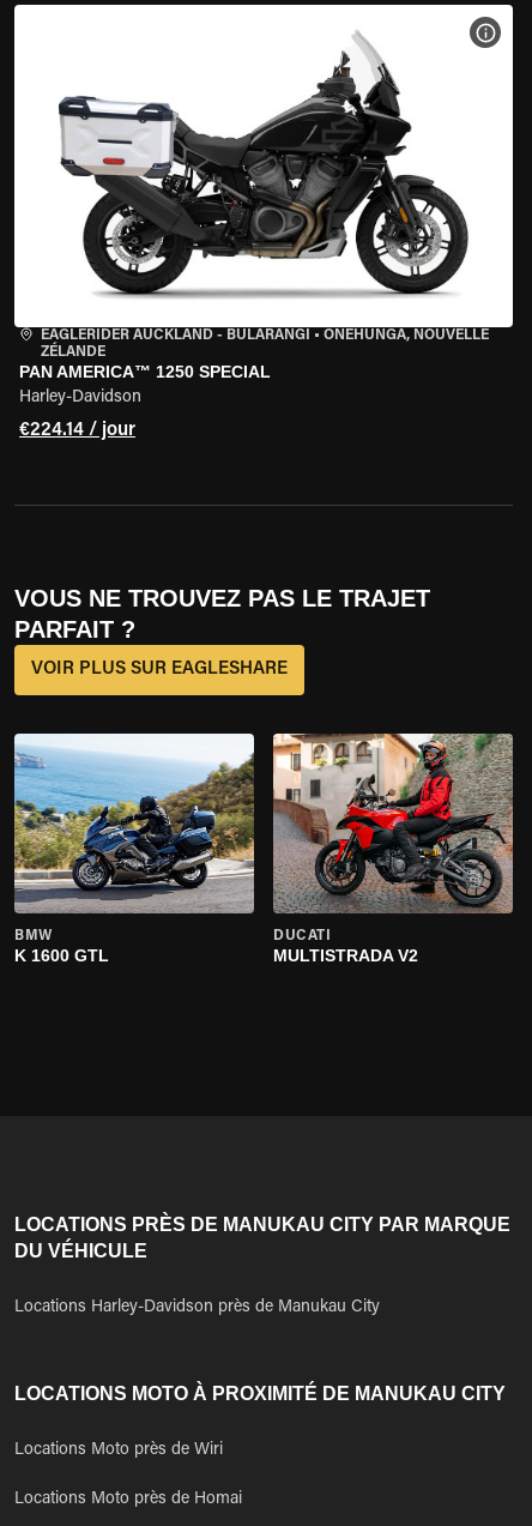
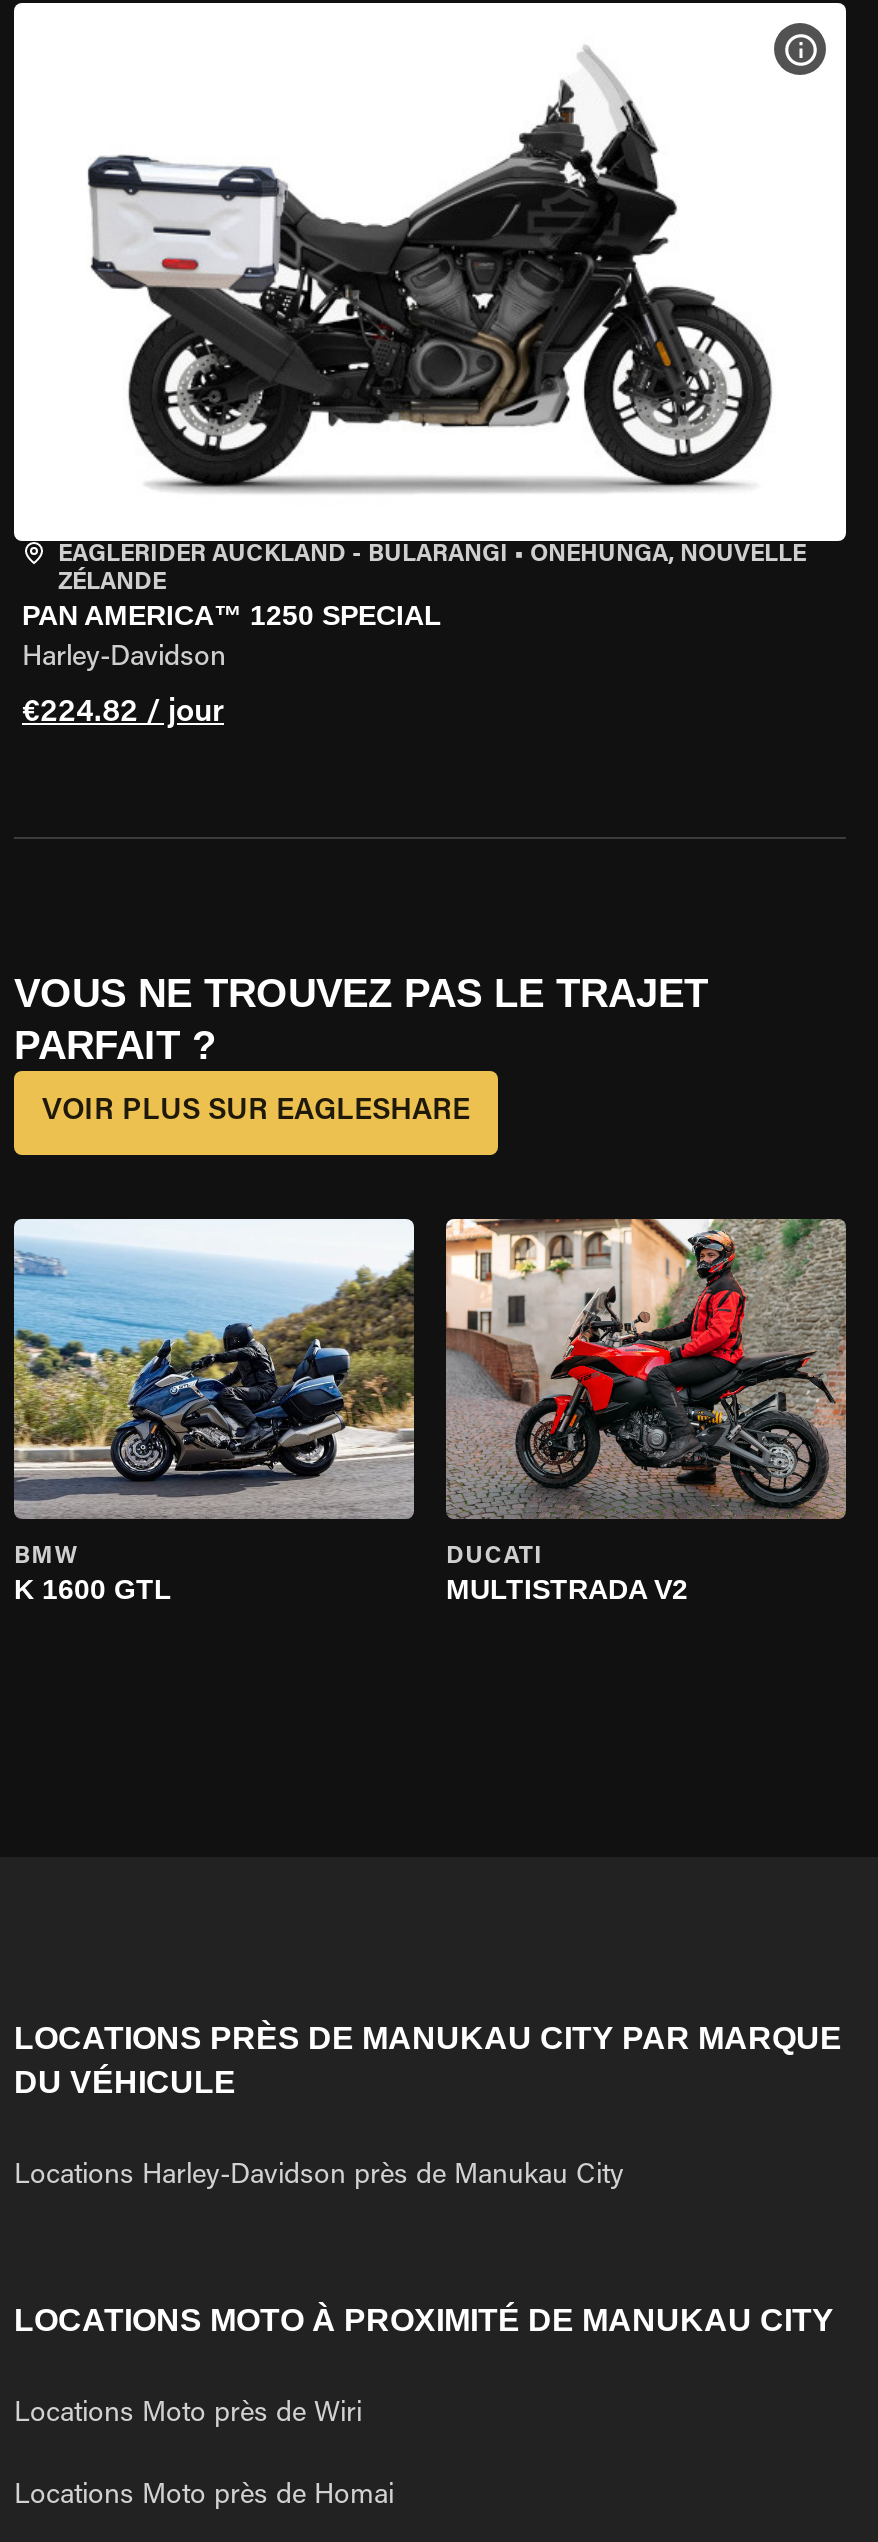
- €224.14 / jour
+ €224.82 / jour
